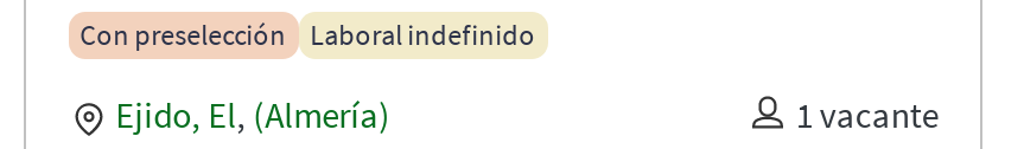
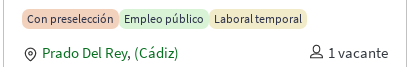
- Laboral indefinido
+ Empleo público
+ Laboral temporal

- Ejido, El, (Almería)
+ Prado Del Rey, (Cádiz)
